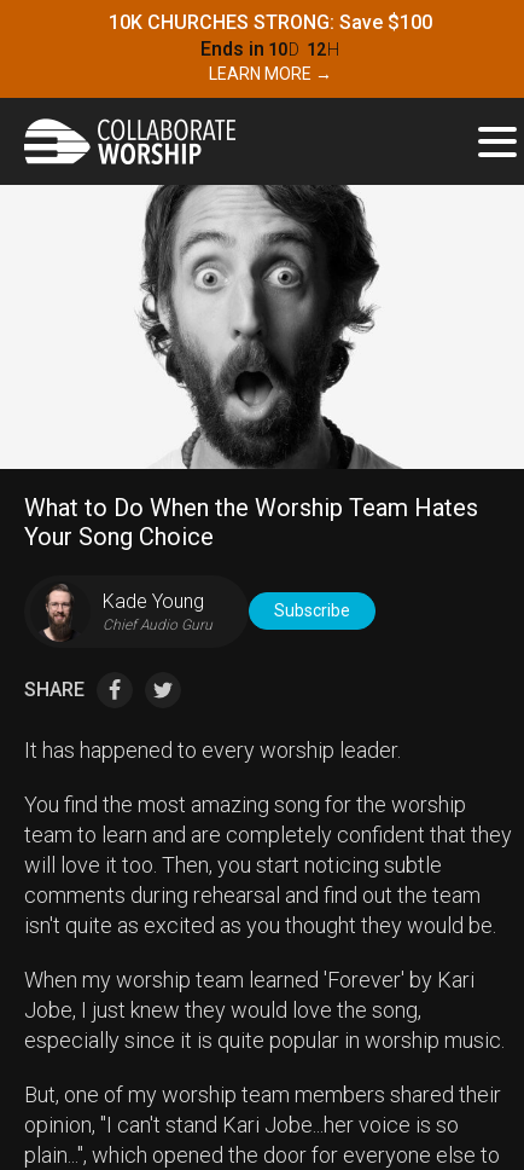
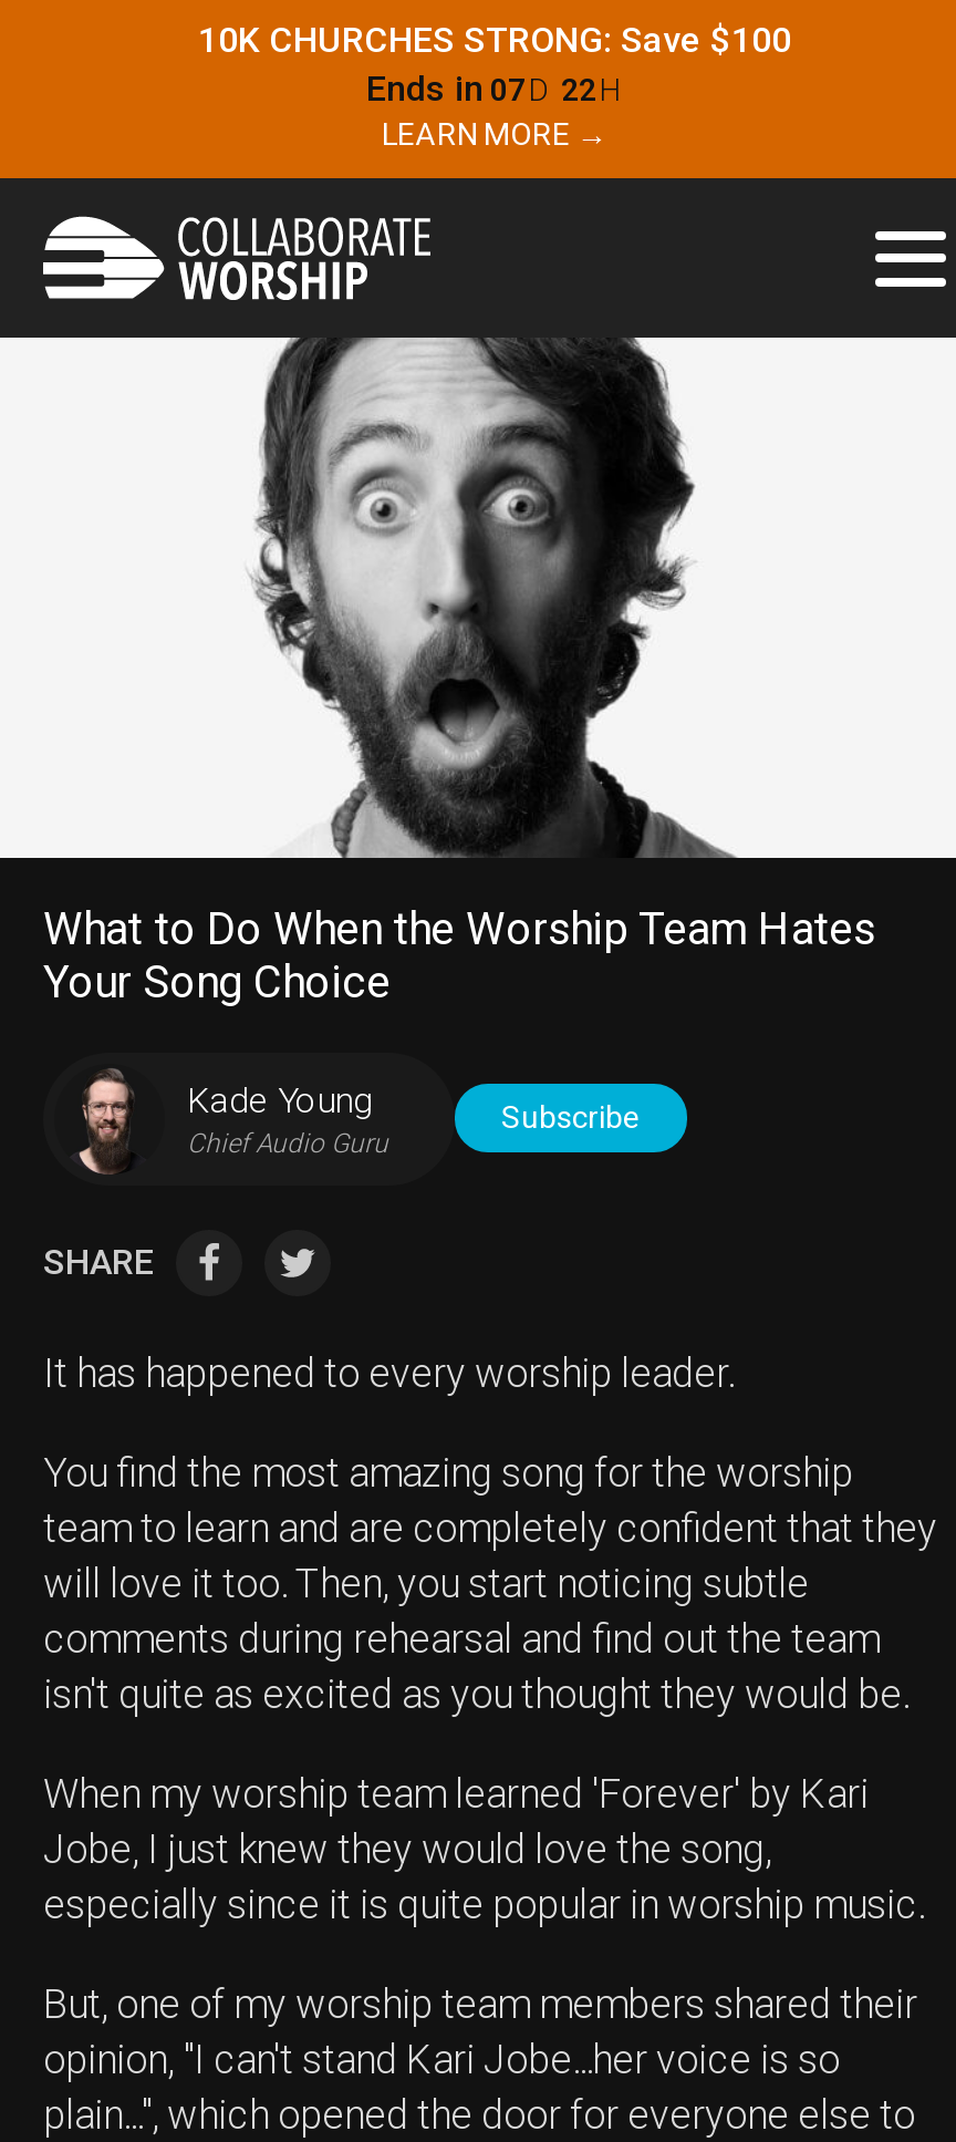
- Ends in 10D 12H
+ Ends in 07D 22H
